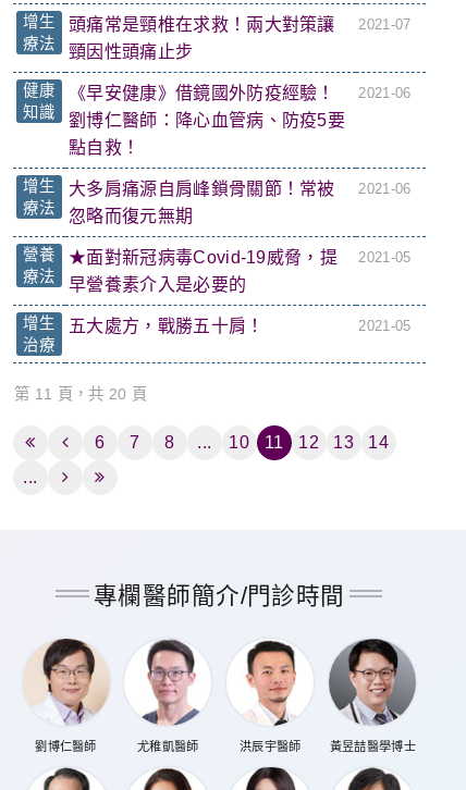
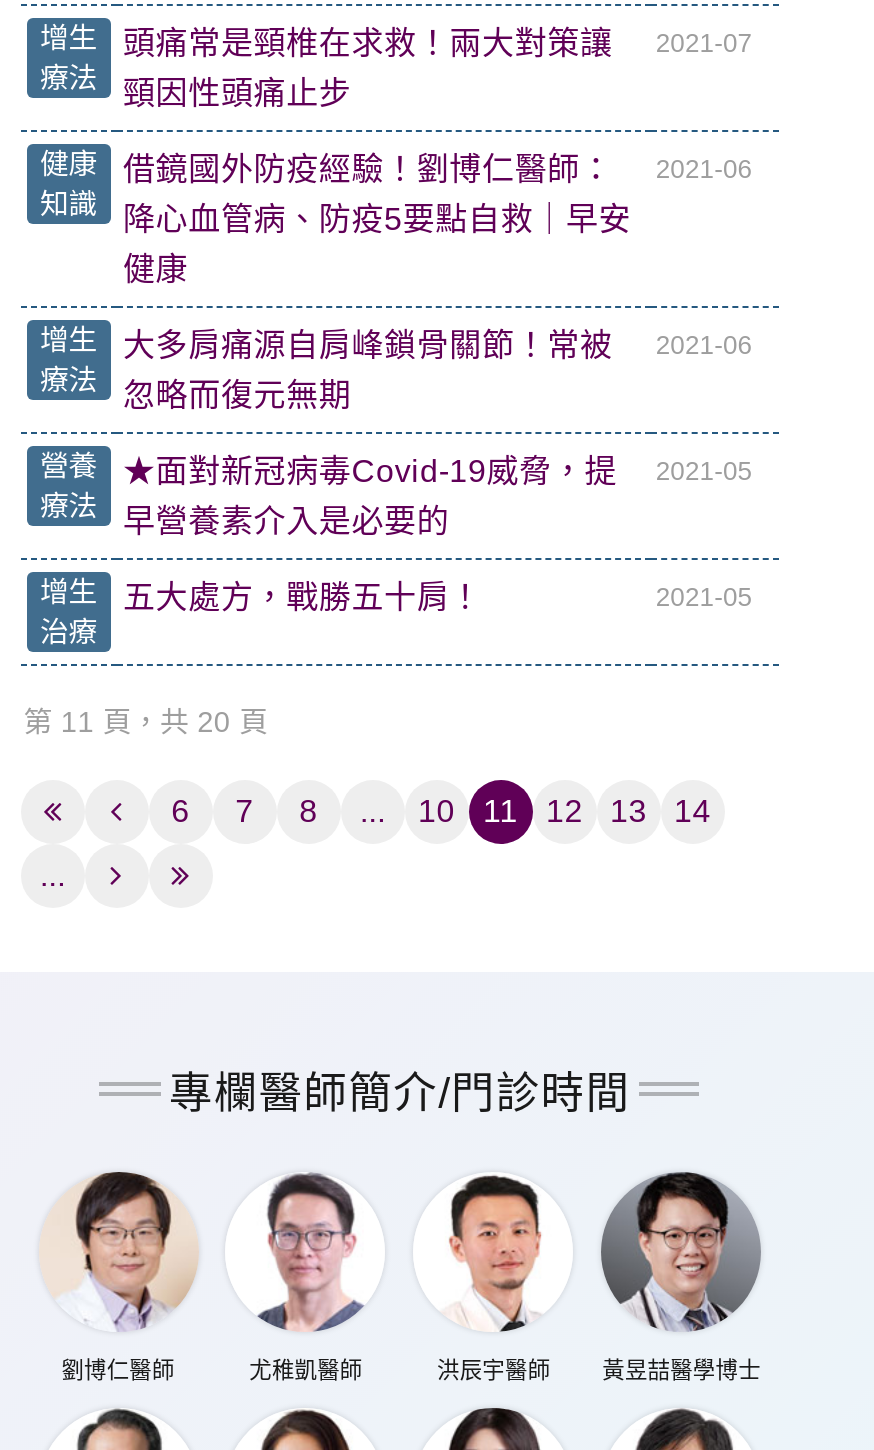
- 《早安健康》借鏡國外防疫經驗！
+ 借鏡國外防疫經驗！劉博仁醫師：

- 劉博仁醫師：降心血管病、防疫5要
+ 降心血管病、防疫5要點自救｜早安

- 點自救！
+ 健康
